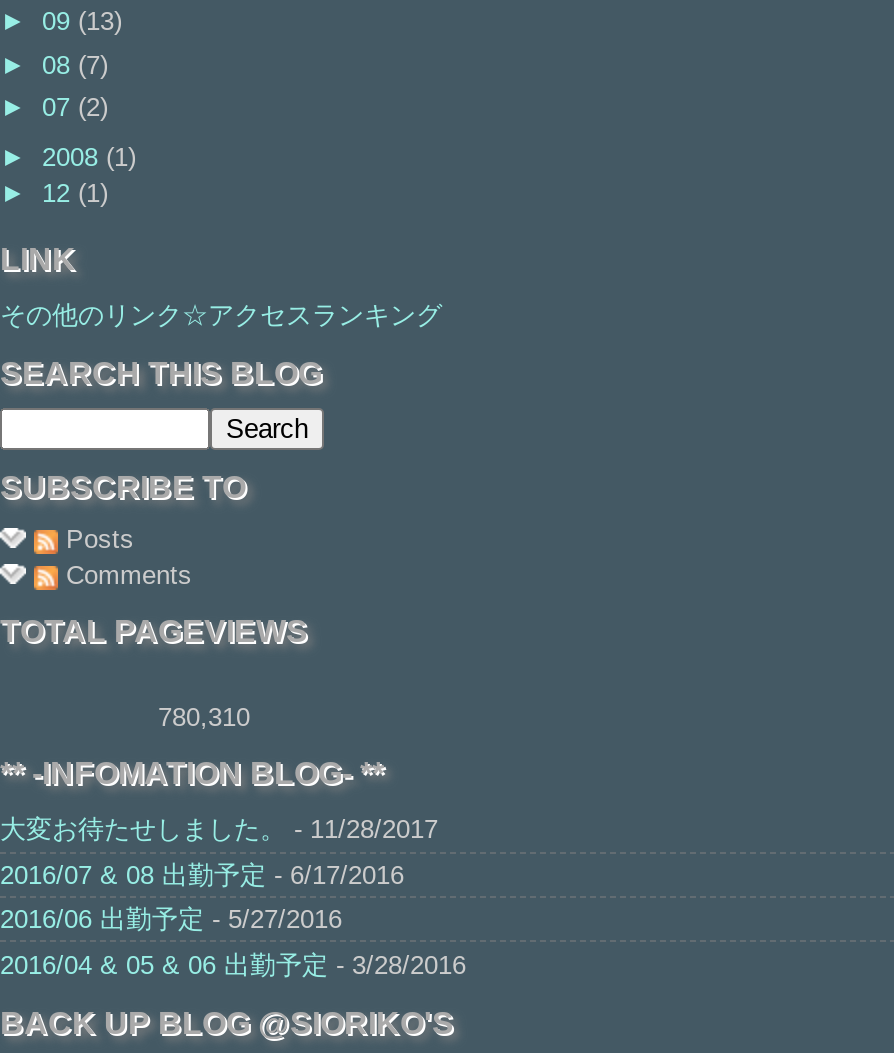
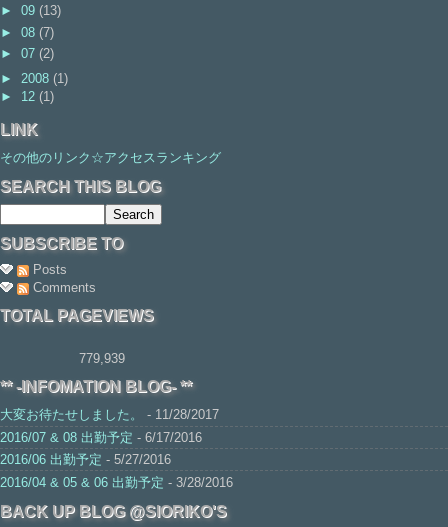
- 780,310
+ 779,939
